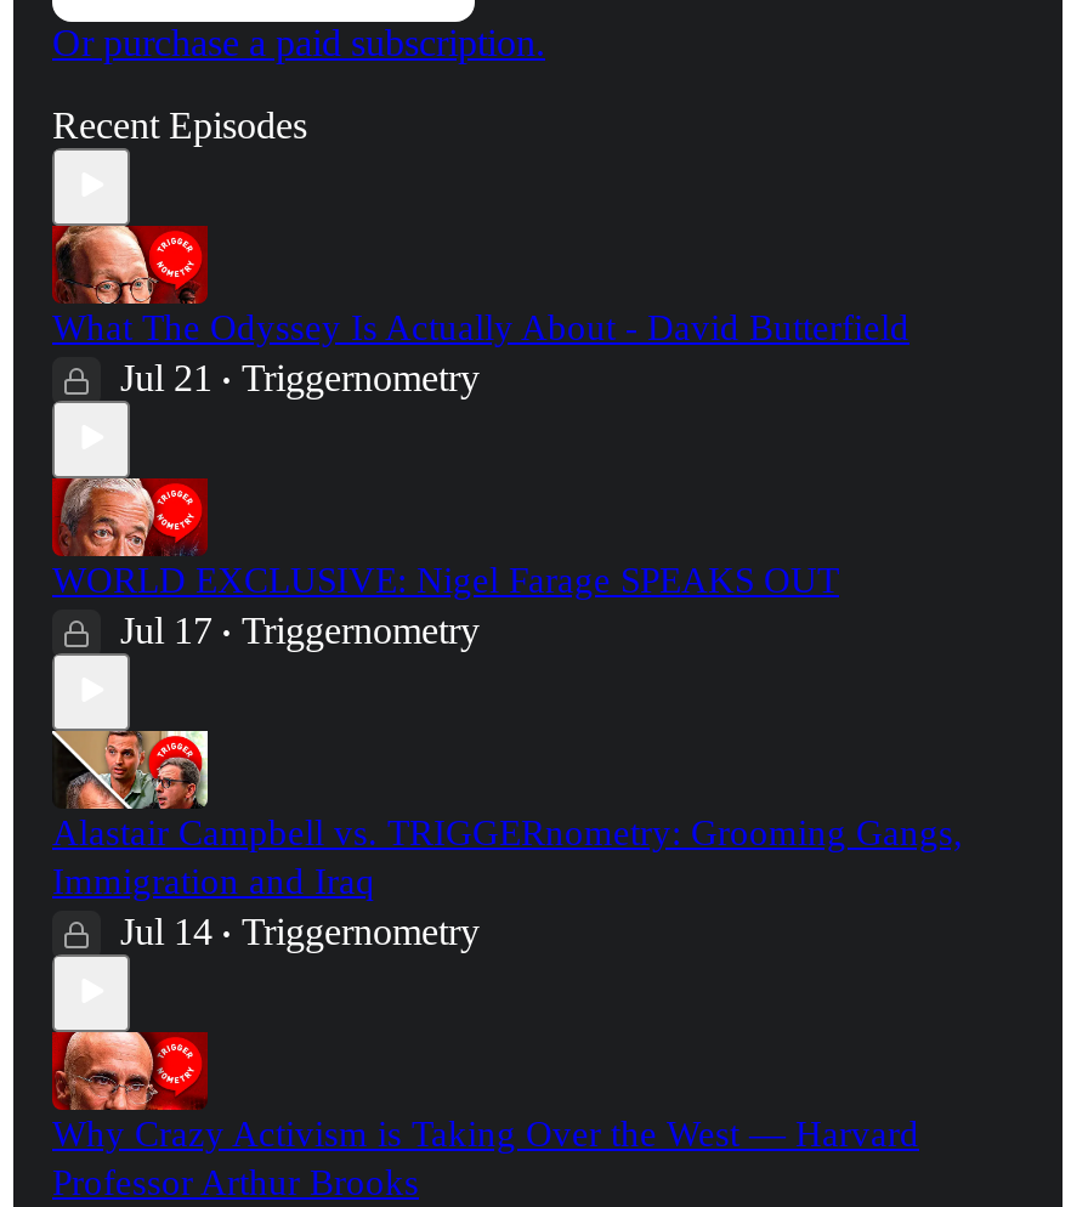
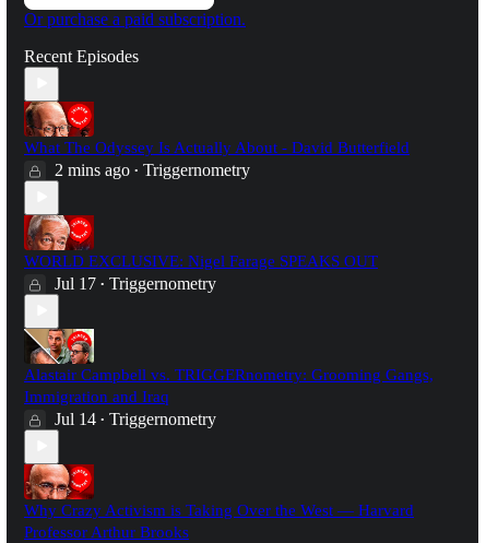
- Jul 21 • Triggernometry
+ 2 mins ago • Triggernometry
